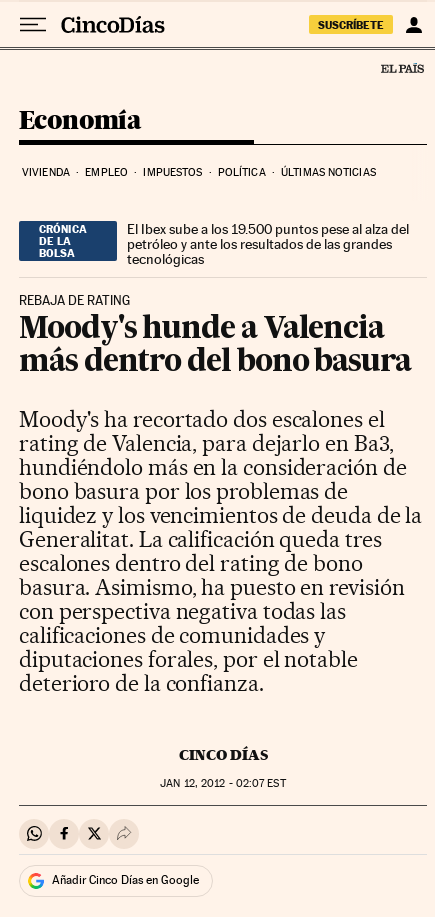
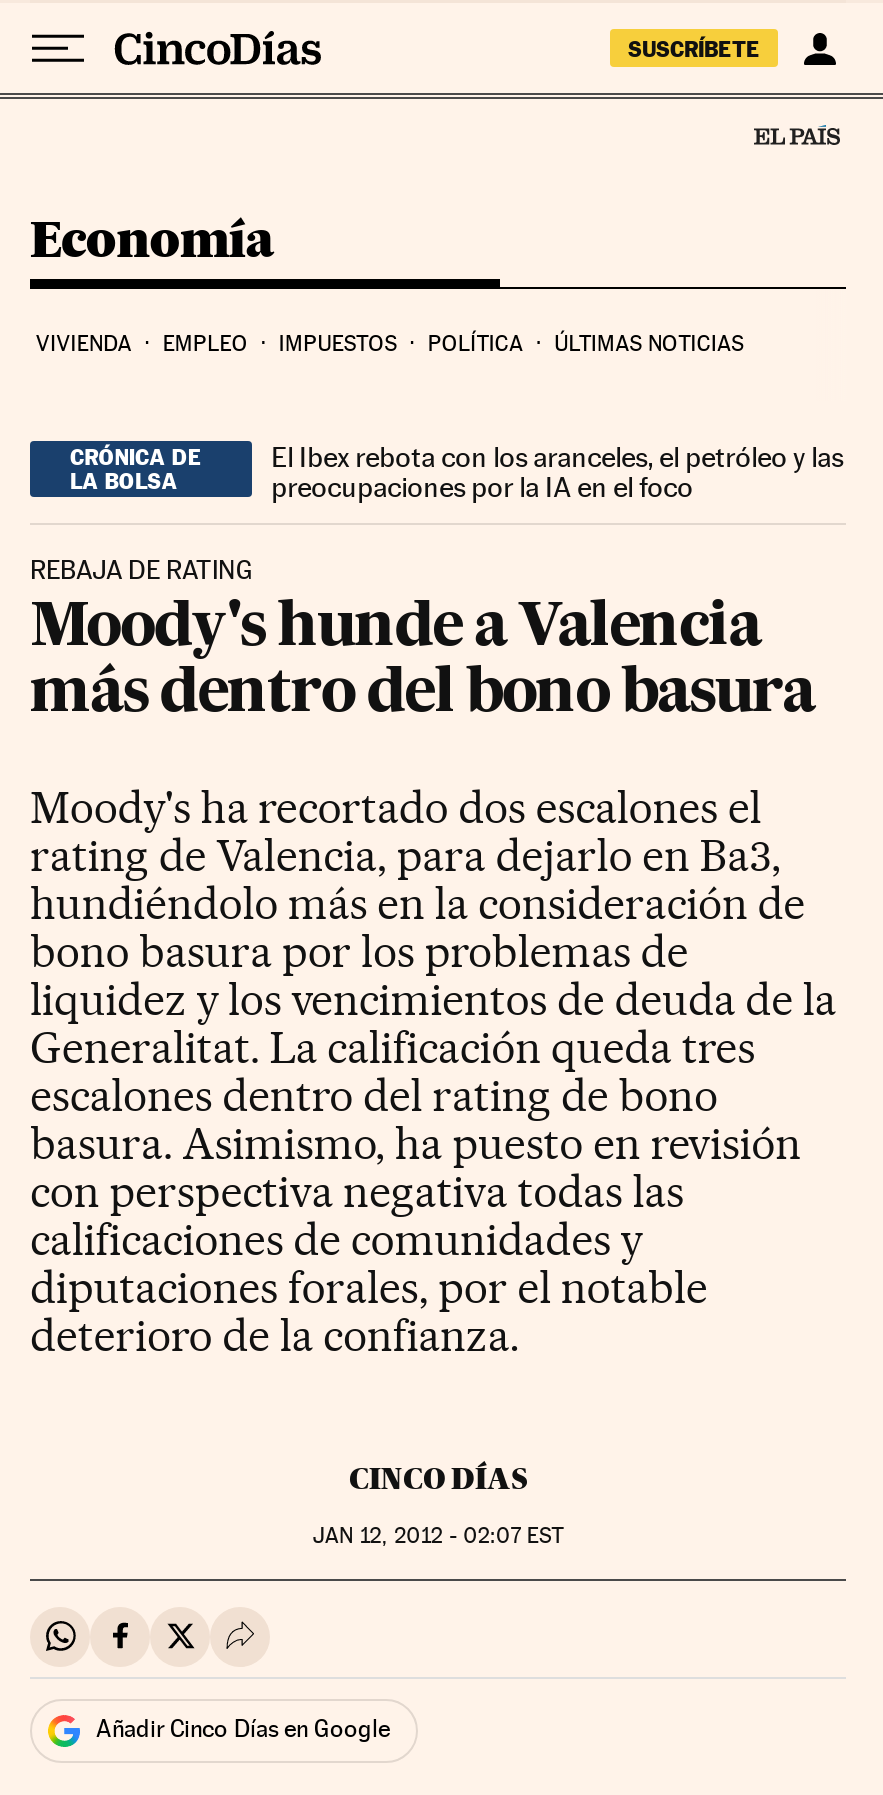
- El Ibex sube a los 19.500 puntos pese al alza del
- petróleo y ante los resultados de las grandes
- tecnológicas
+ El Ibex rebota con los aranceles, el petróleo y las
+ preocupaciones por la IA en el foco
